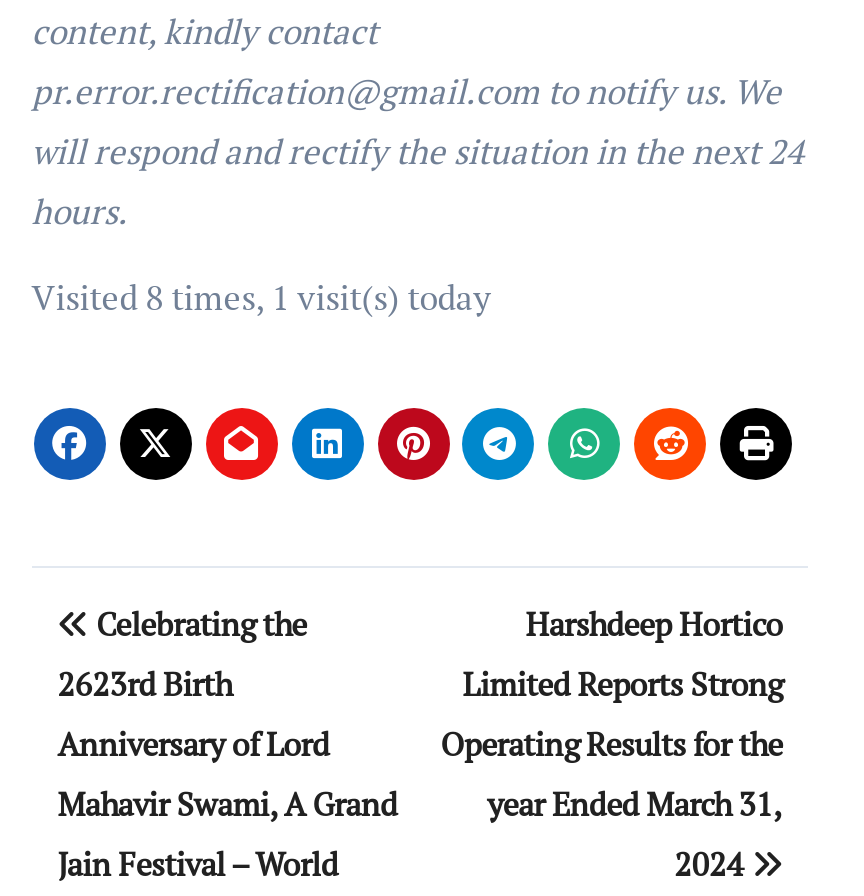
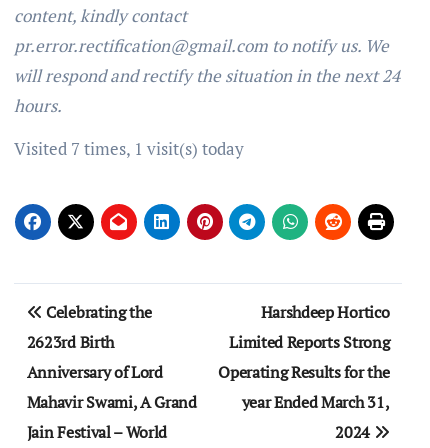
- Visited 8 times, 1 visit(s) today
+ Visited 7 times, 1 visit(s) today
